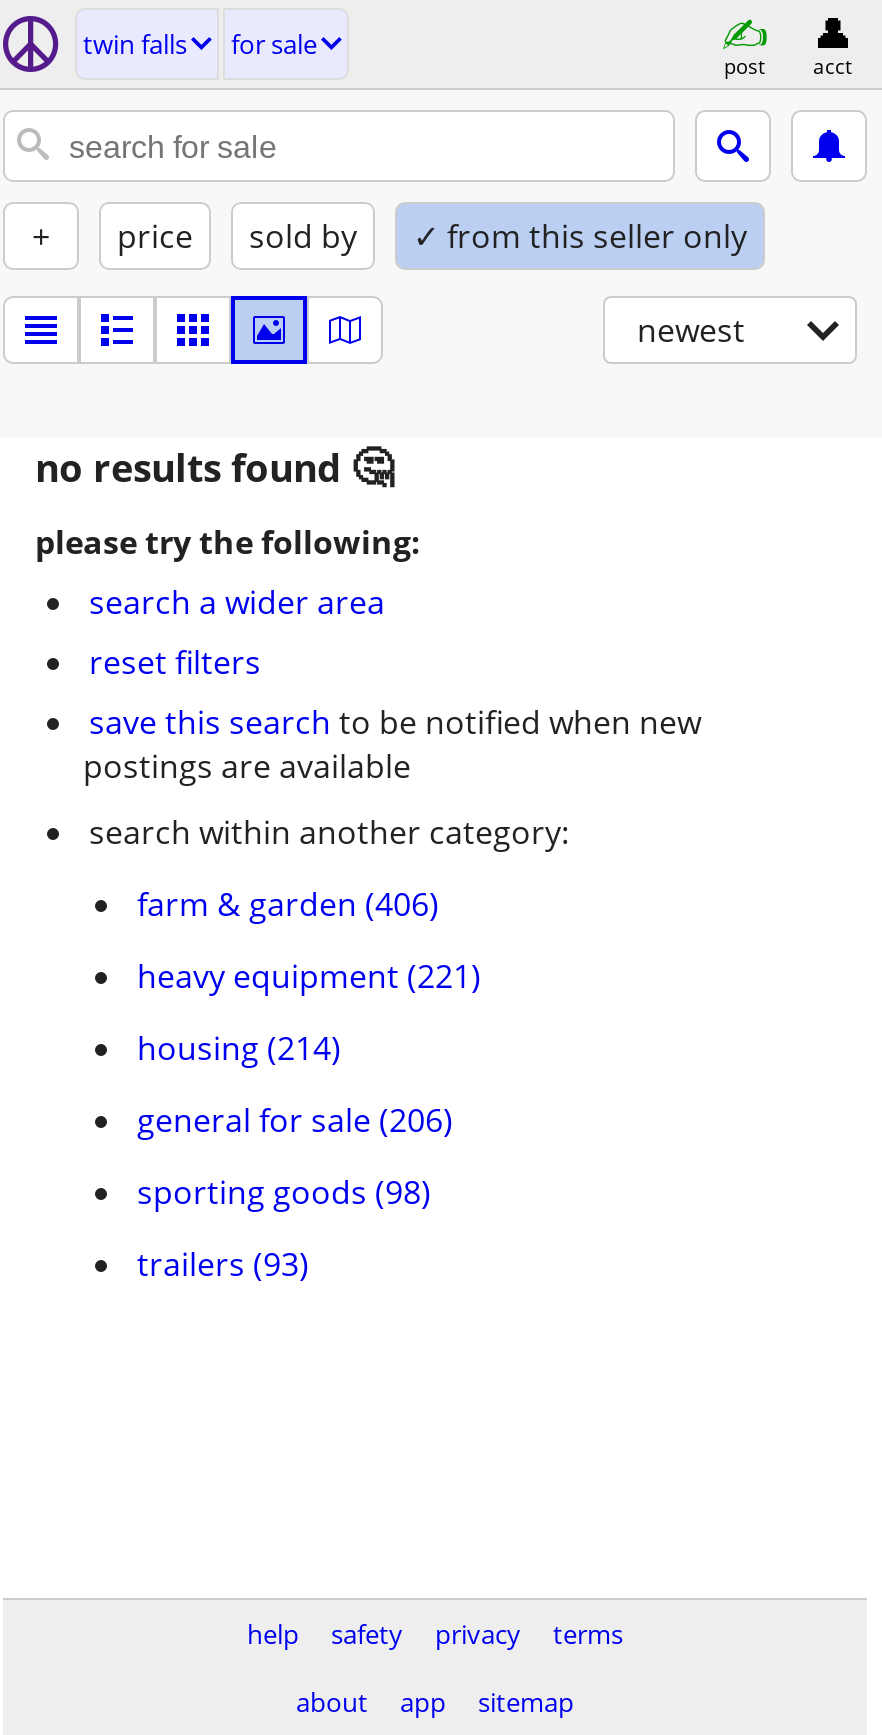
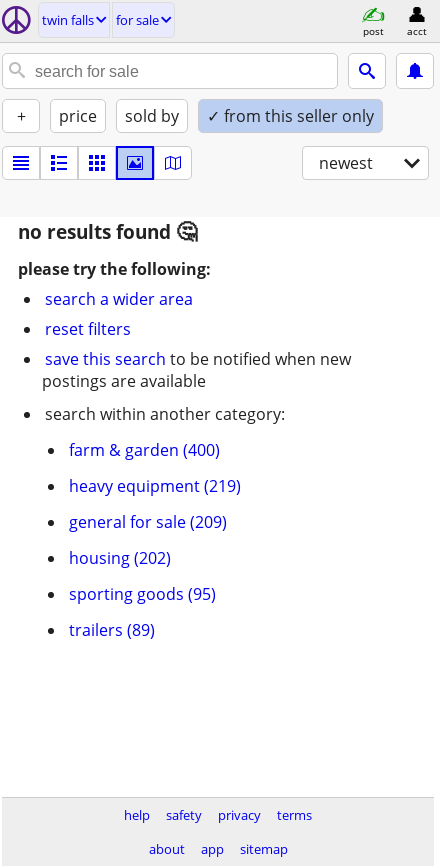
- farm & garden (406)
+ farm & garden (400)

- heavy equipment (221)
+ heavy equipment (219)

- housing (214)
+ general for sale (209)

- general for sale (206)
+ housing (202)

- sporting goods (98)
+ sporting goods (95)

- trailers (93)
+ trailers (89)
